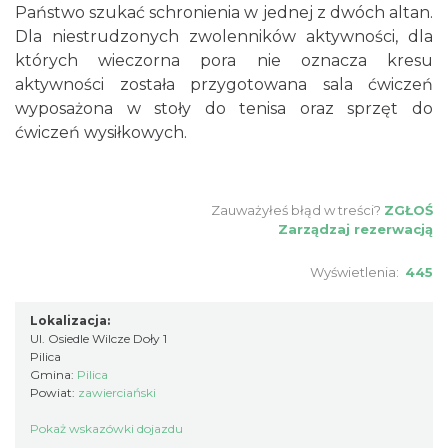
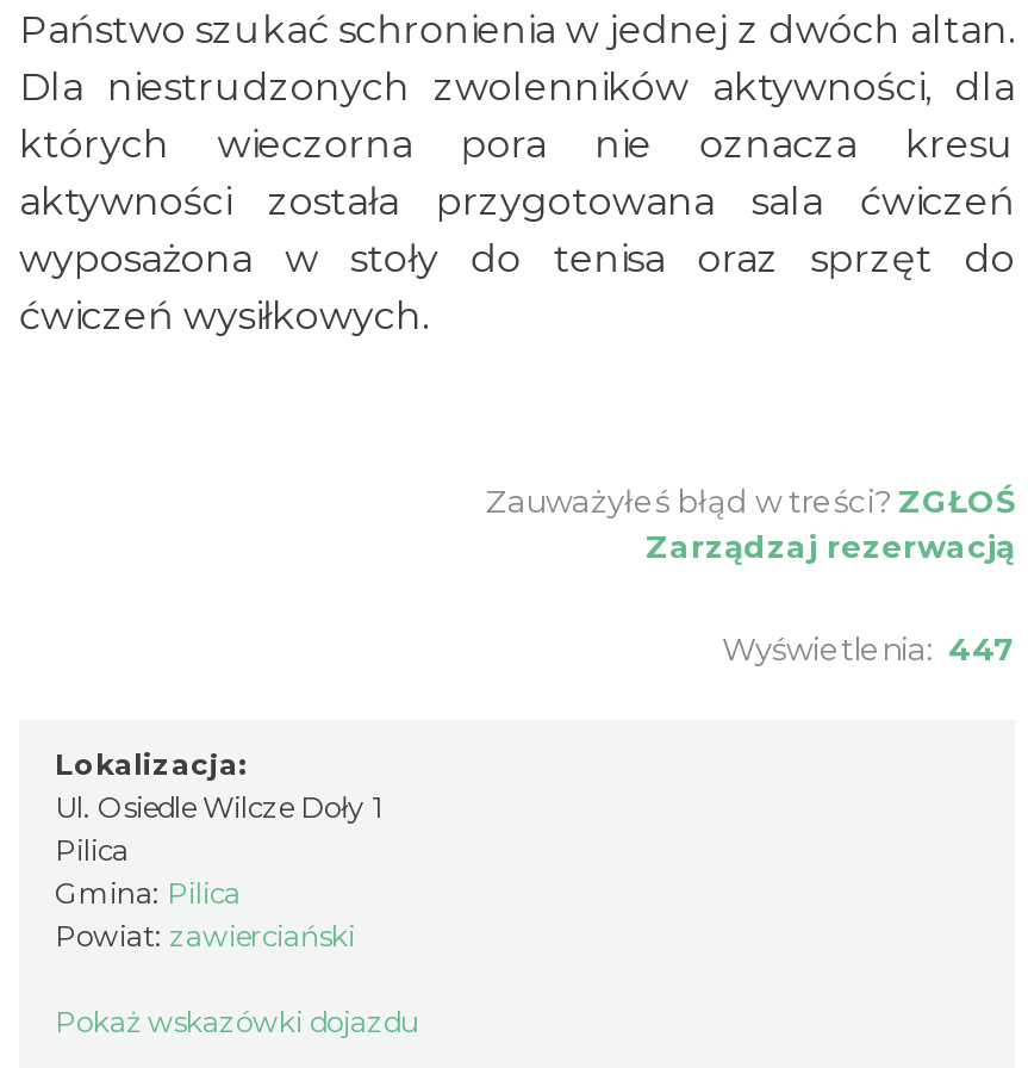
- Wyświetlenia: 445
+ Wyświetlenia: 447
